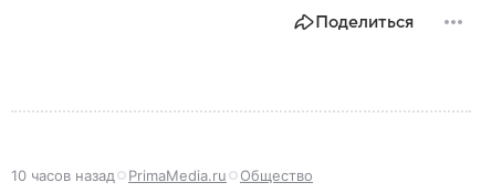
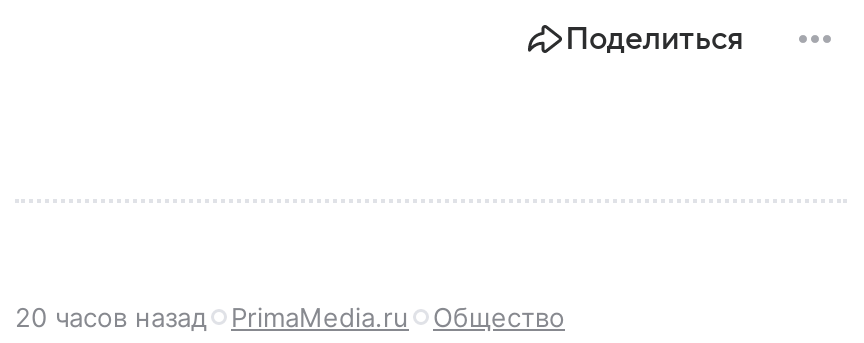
- 10 часов назад PrimaMedia.ru Общество
+ 20 часов назад PrimaMedia.ru Общество
